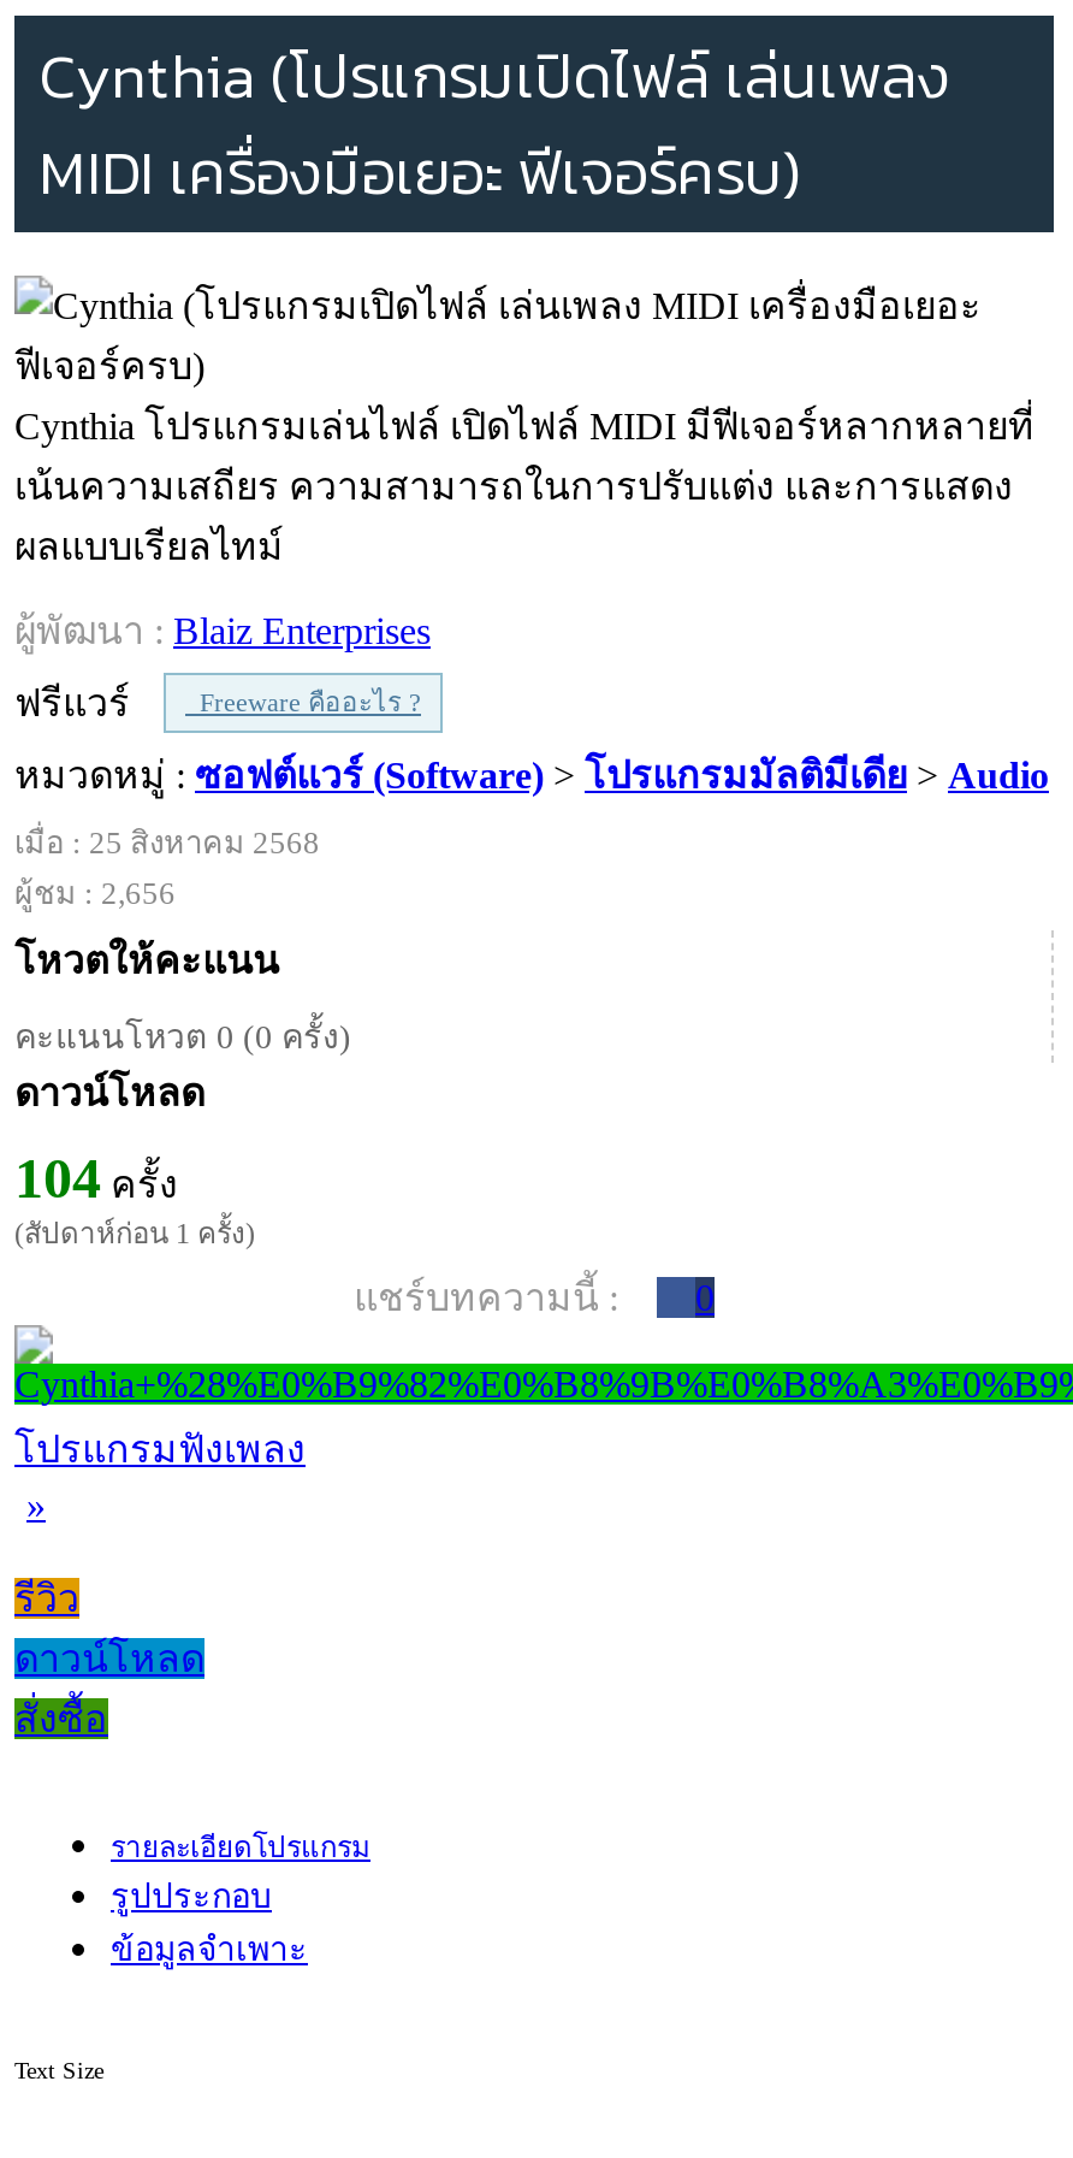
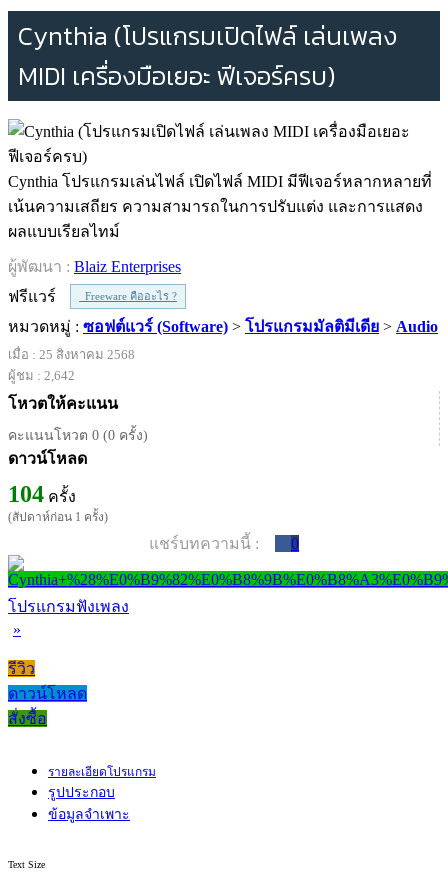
- ผู้ชม : 2,656
+ ผู้ชม : 2,642
